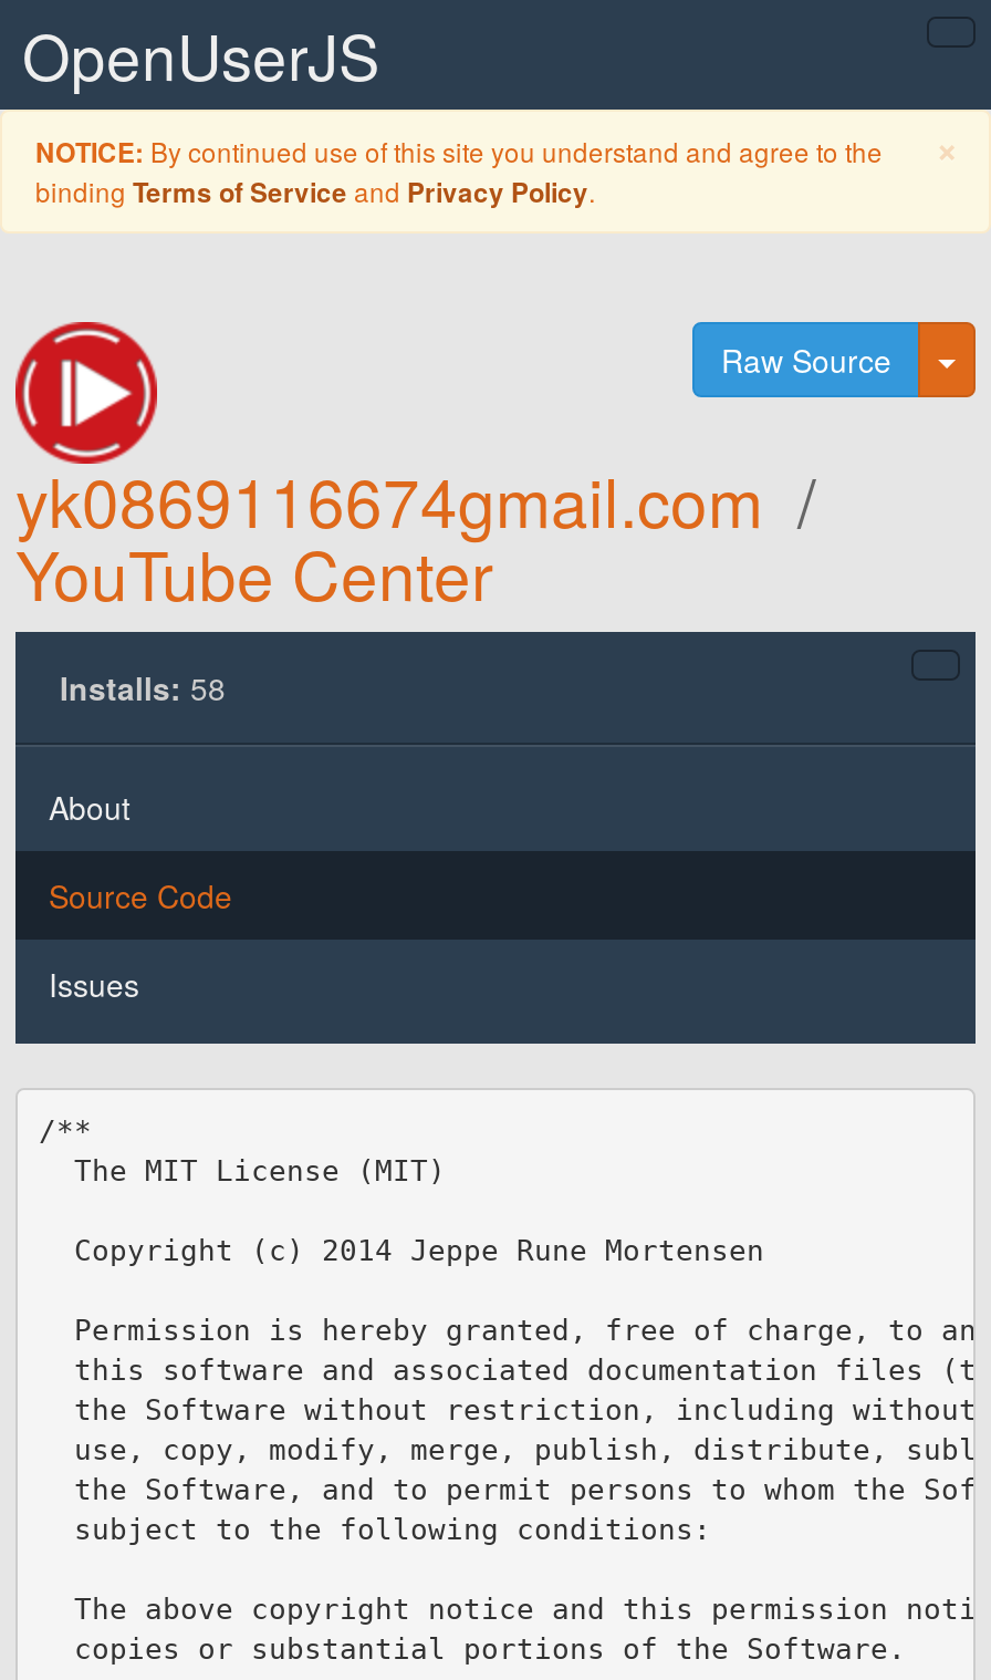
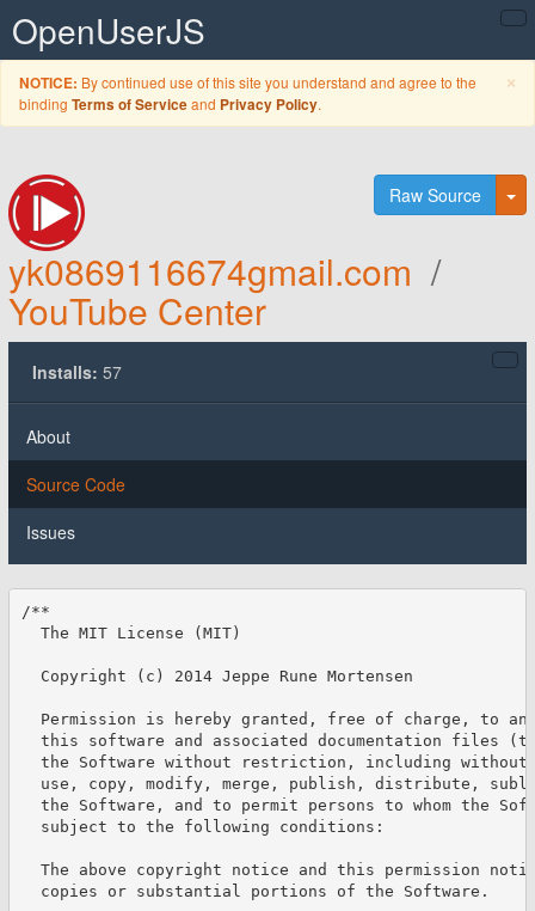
- Installs: 58
+ Installs: 57
